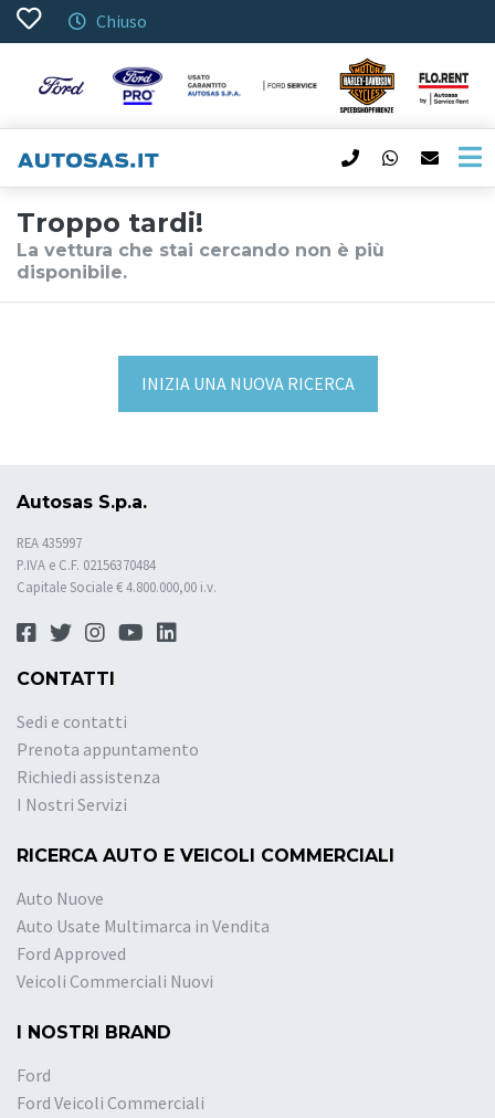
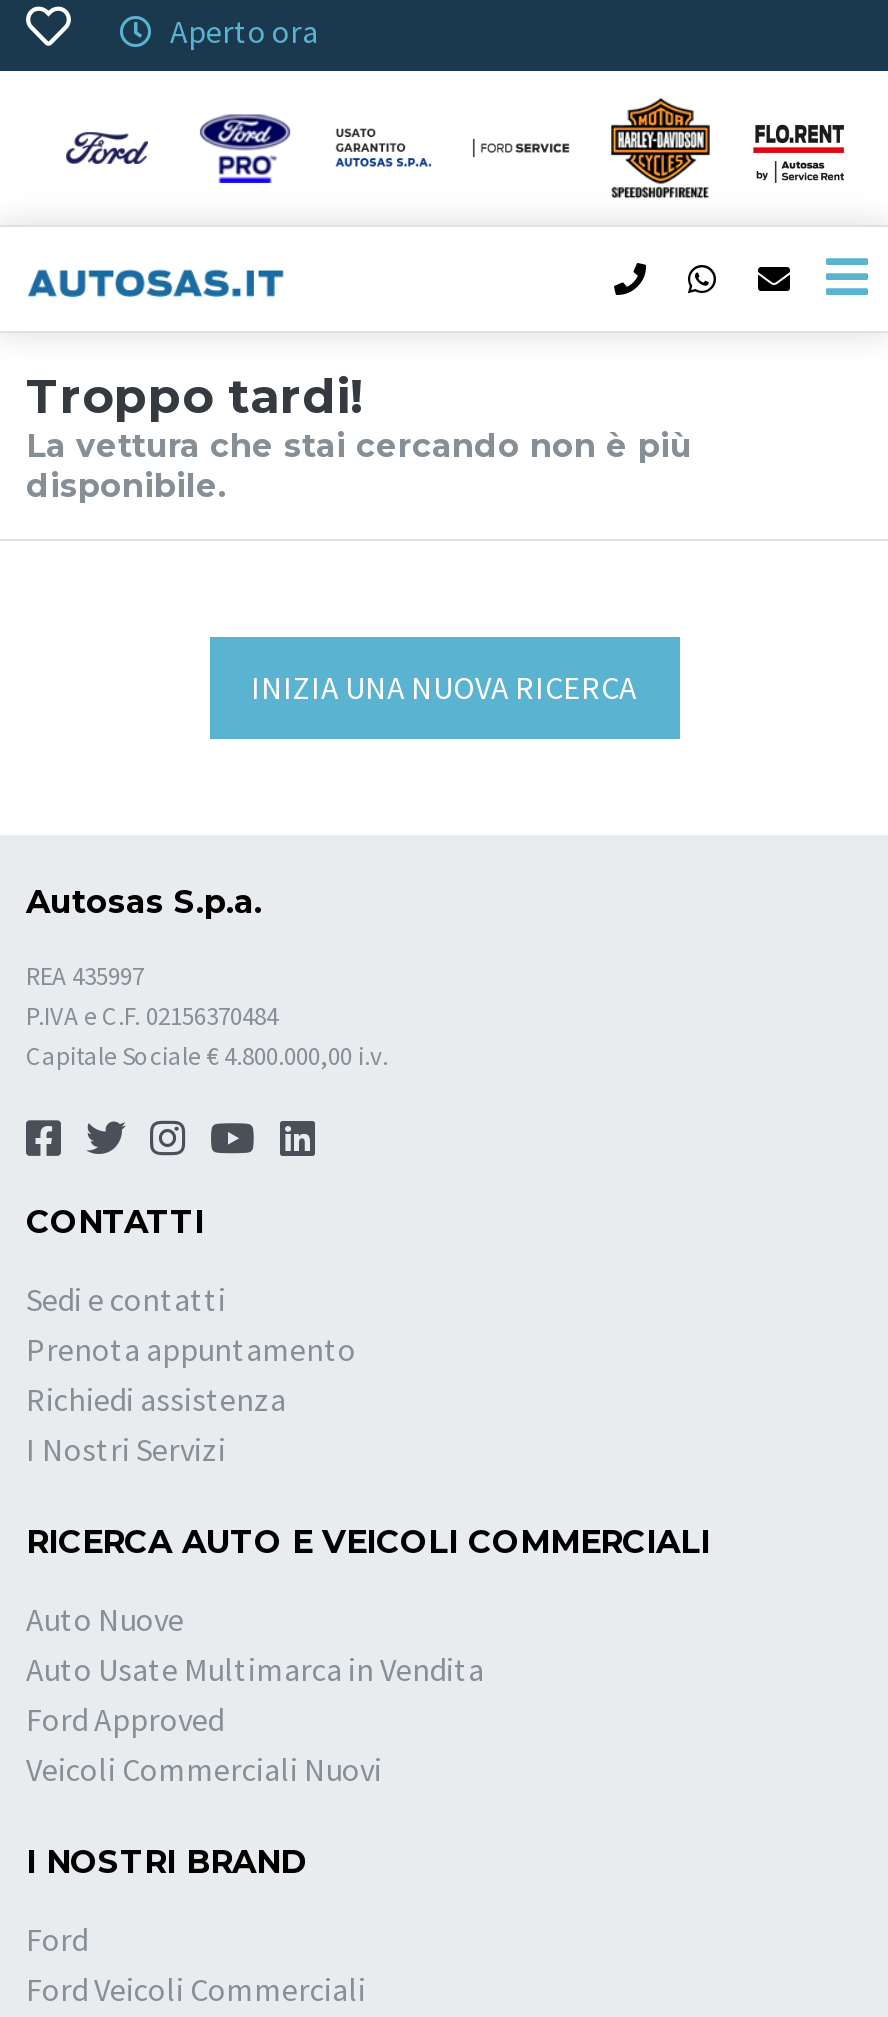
- Chiuso
+ Aperto ora
